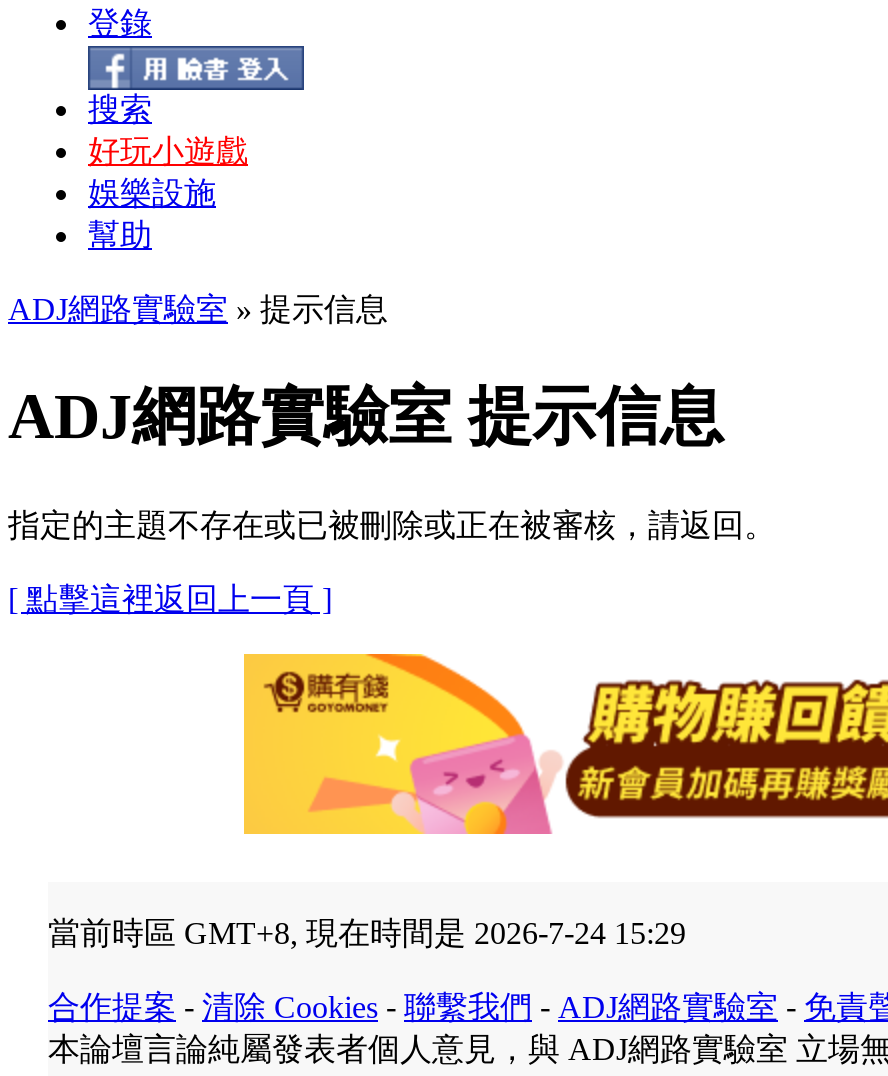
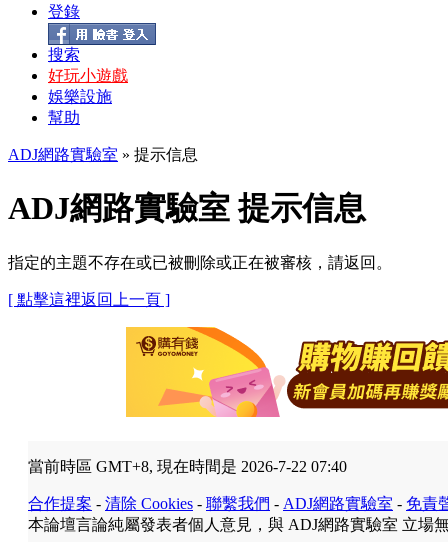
- 當前時區 GMT+8, 現在時間是 2026-7-24 15:29
+ 當前時區 GMT+8, 現在時間是 2026-7-22 07:40
